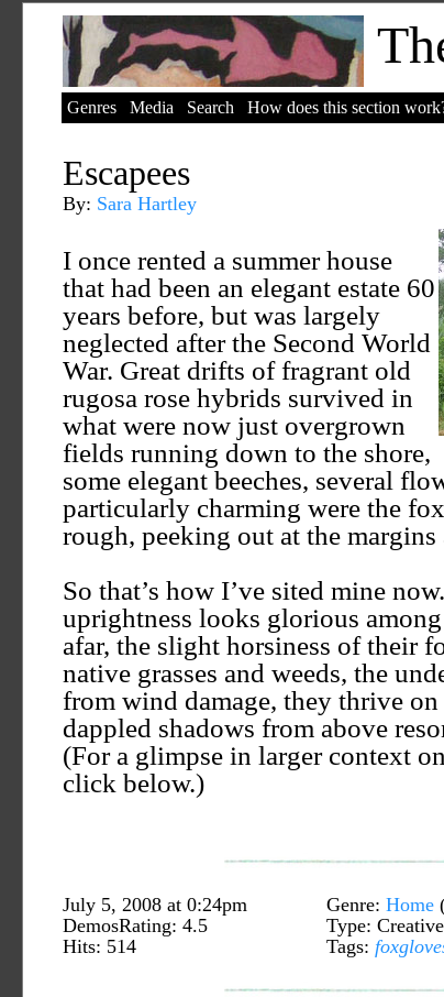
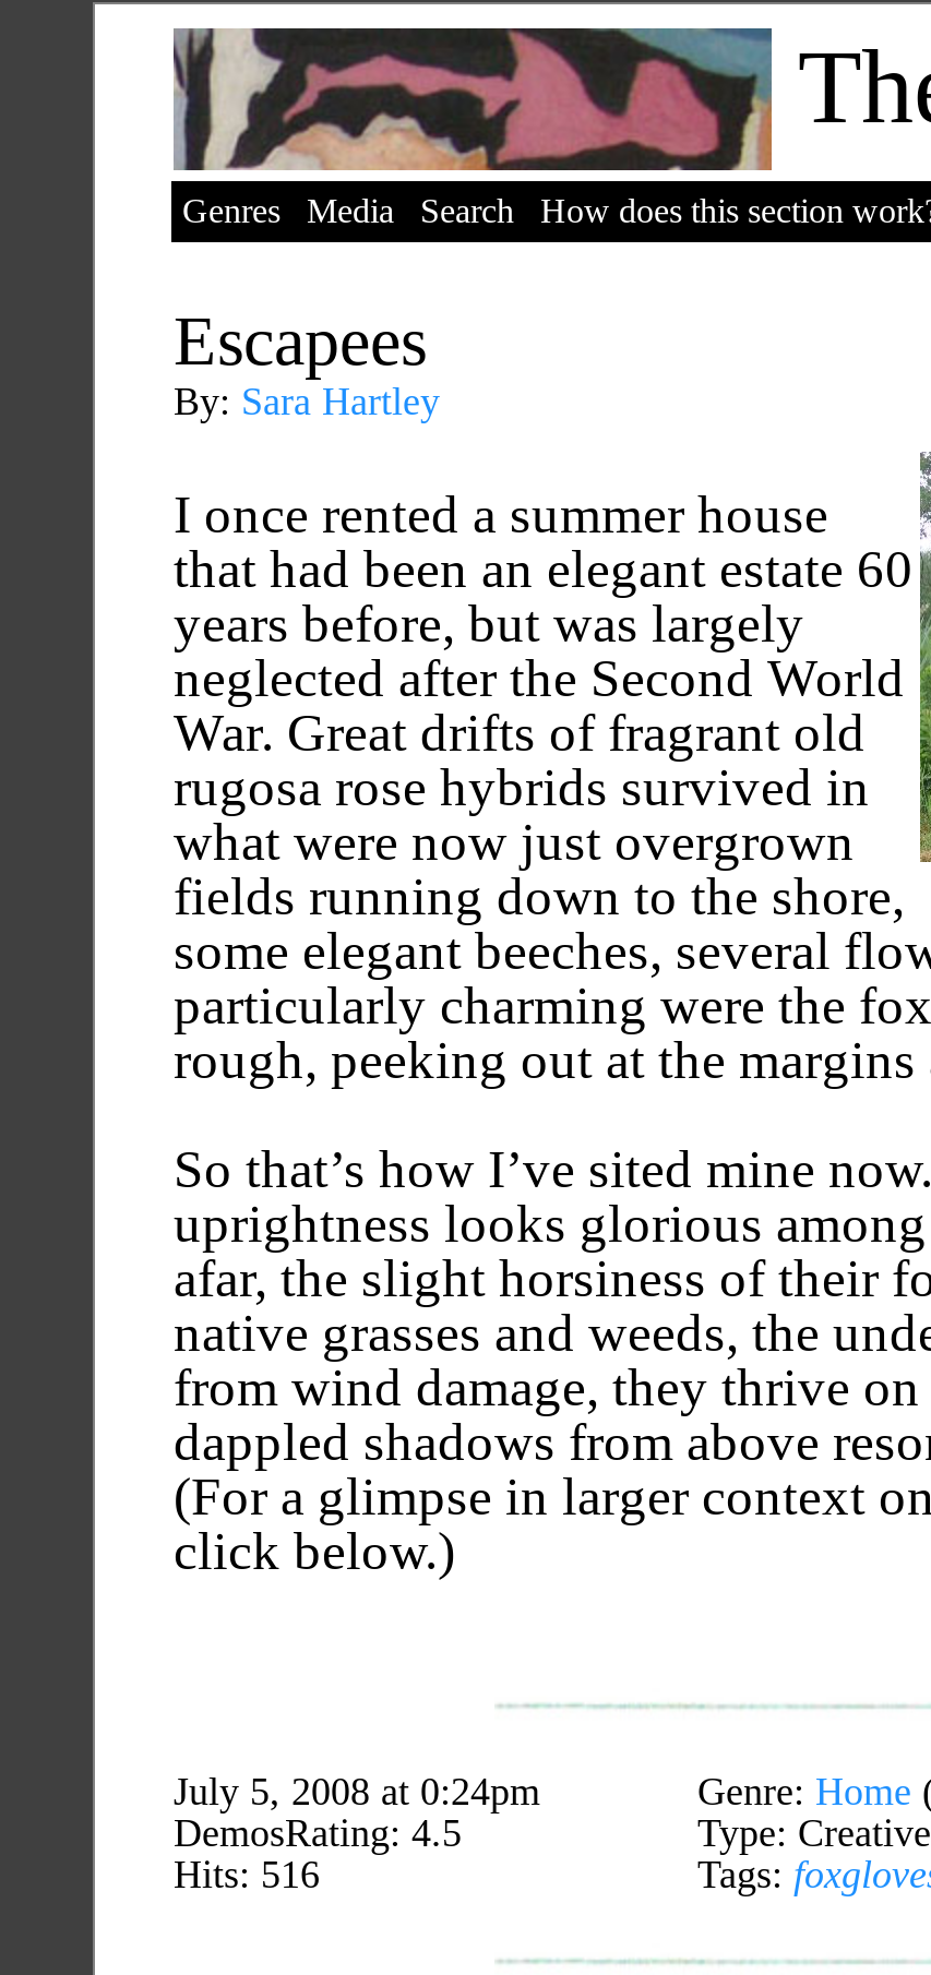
- Hits: 514
+ Hits: 516
